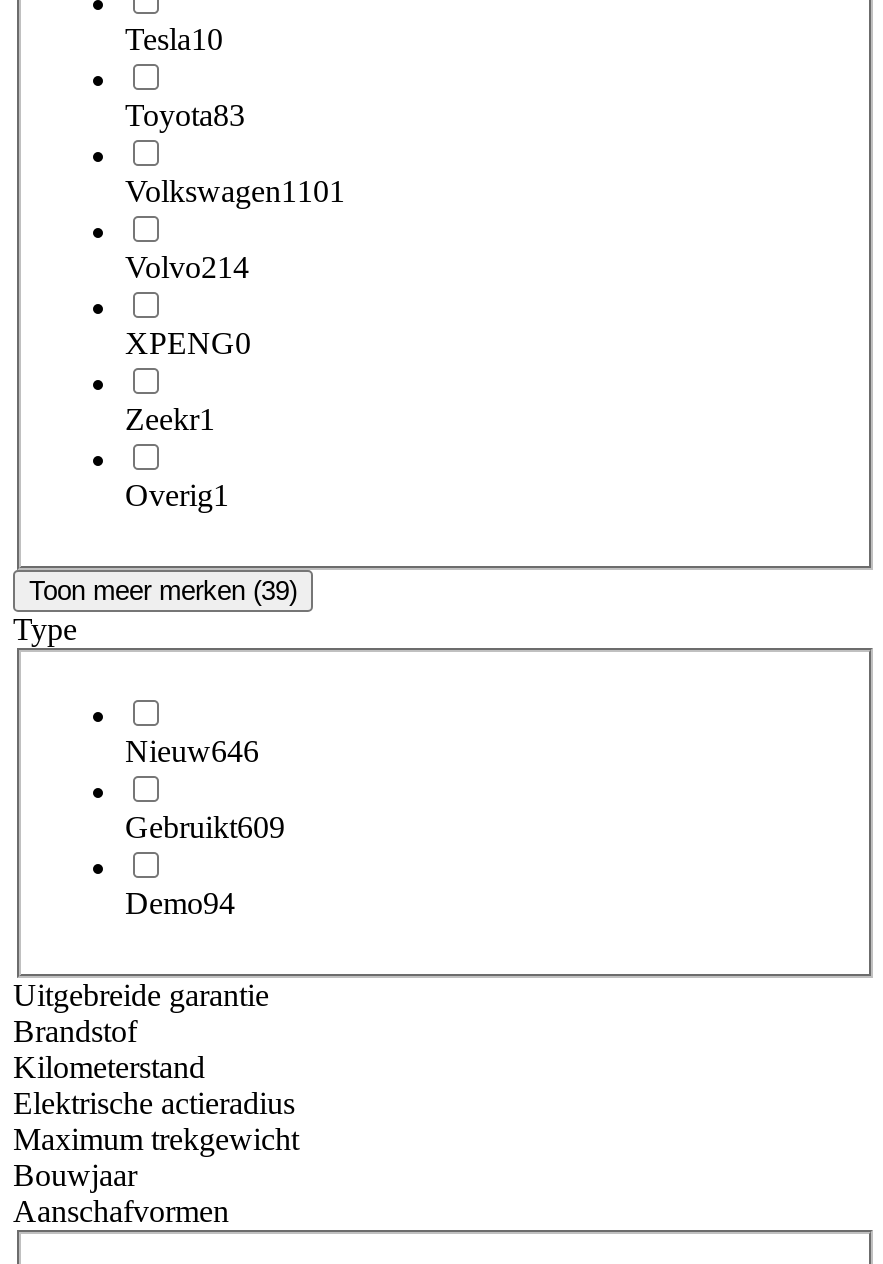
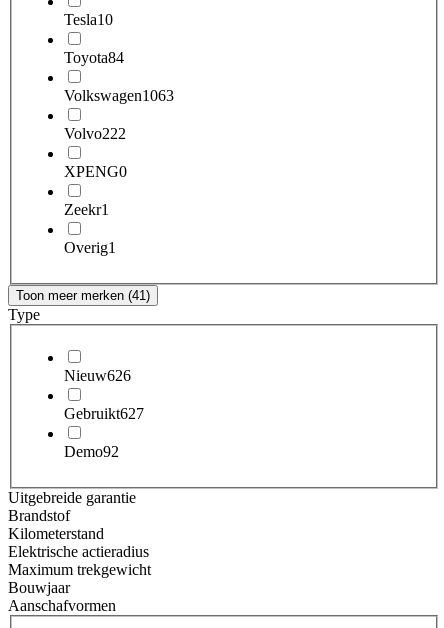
- Toyota83
+ Toyota84

- Volkswagen1101
+ Volkswagen1063

- Volvo214
+ Volvo222

- Toon meer merken (39)
+ Toon meer merken (41)

- Nieuw646
+ Nieuw626

- Gebruikt609
+ Gebruikt627

- Demo94
+ Demo92
